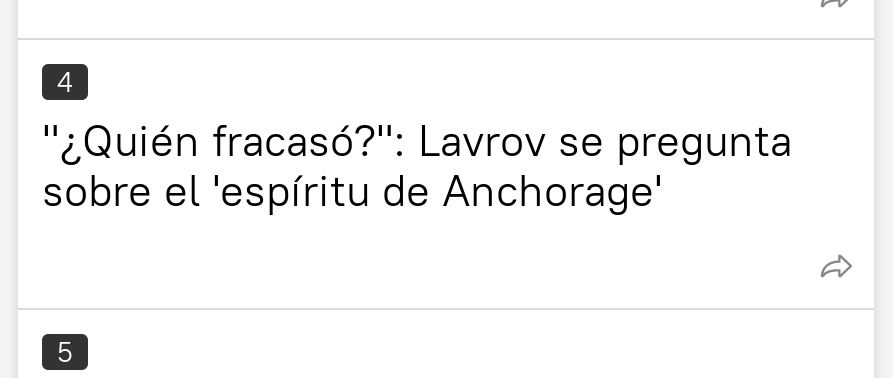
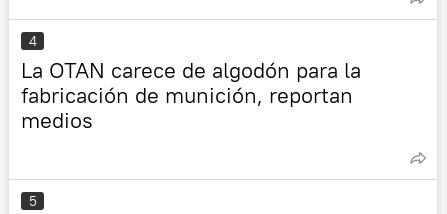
- "¿Quién fracasó?": Lavrov se pregunta
- sobre el 'espíritu de Anchorage'
+ La OTAN carece de algodón para la
+ fabricación de munición, reportan
+ medios
